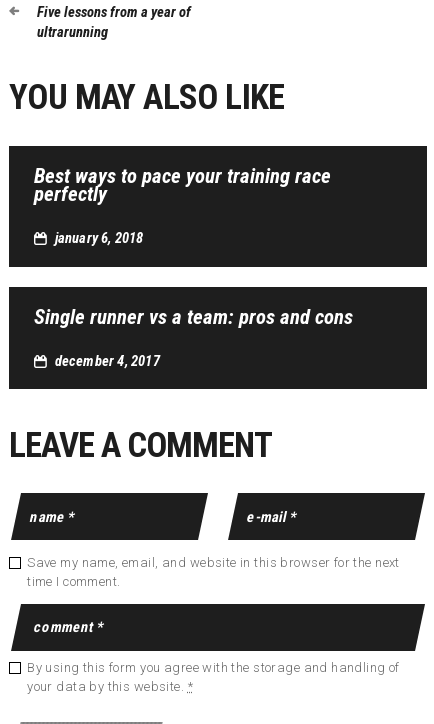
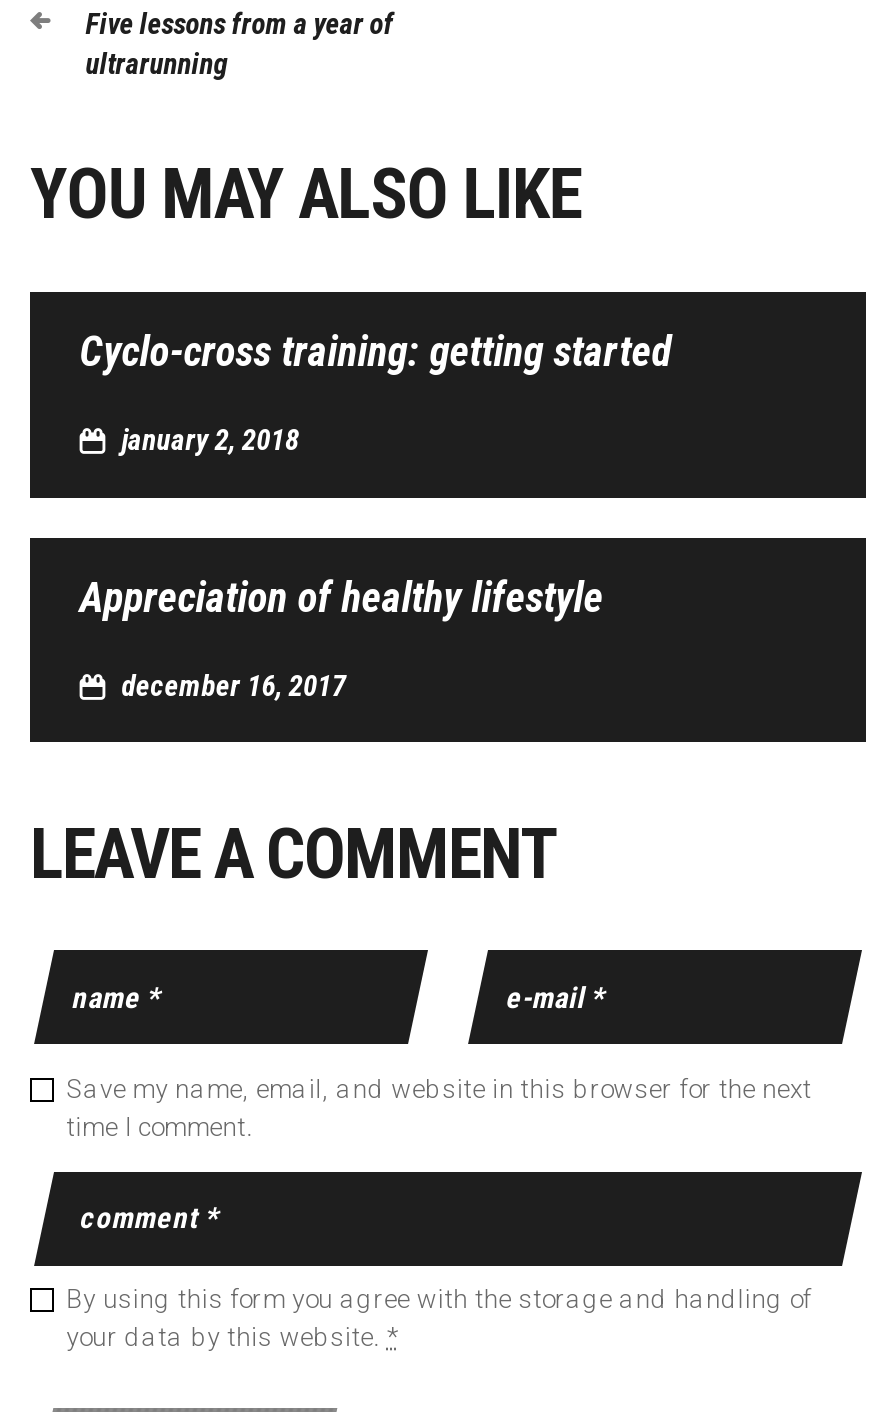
- Best ways to pace your training race
- perfectly
+ Cyclo-cross training: getting started

- january 6, 2018
+ january 2, 2018

- Single runner vs a team: pros and cons
+ Appreciation of healthy lifestyle

- december 4, 2017
+ december 16, 2017
